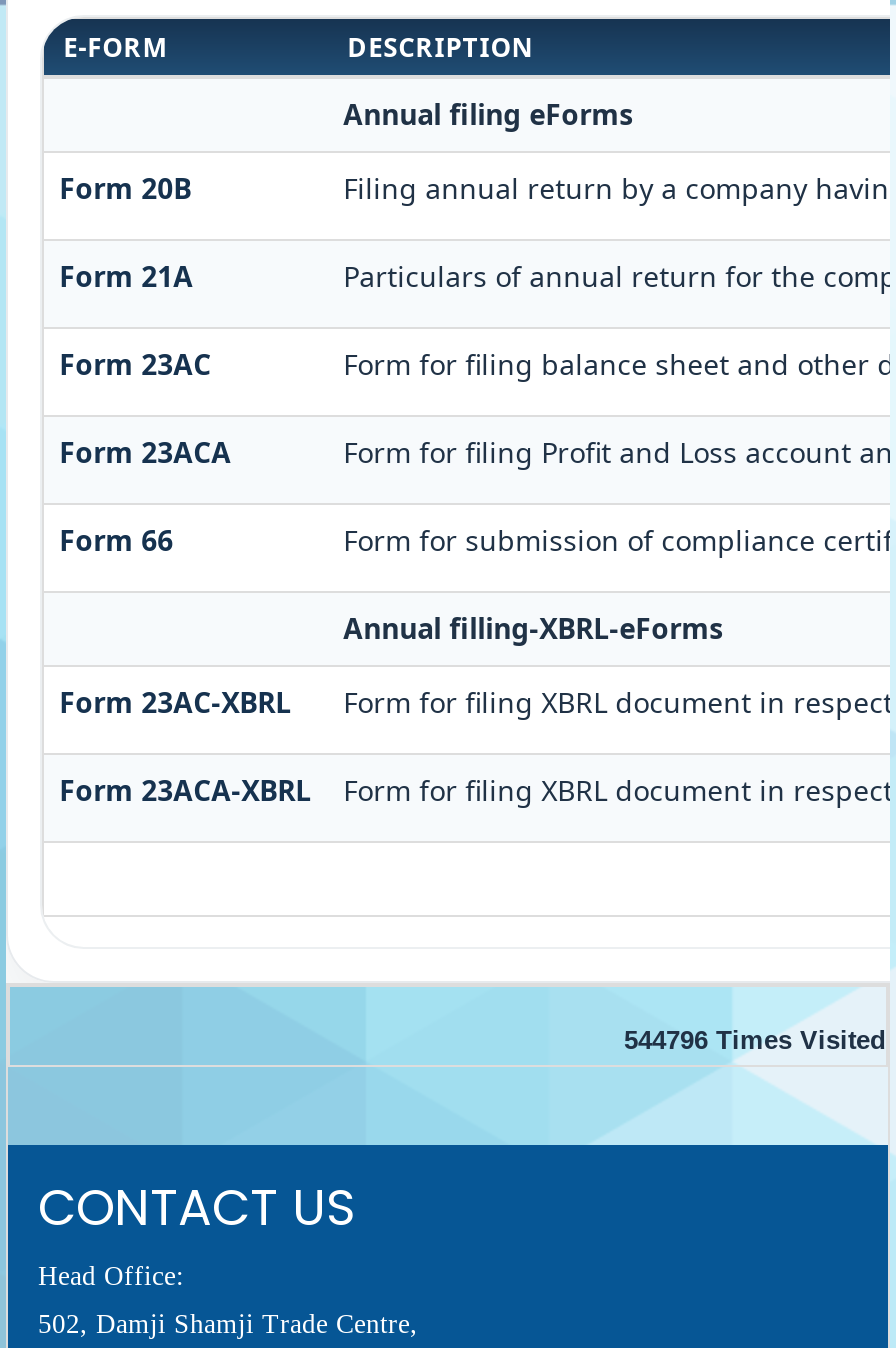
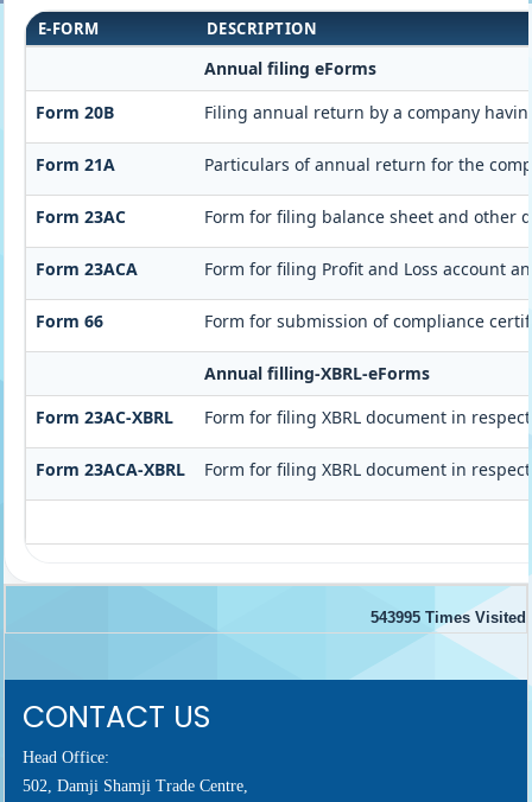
- 544796 Times Visited
+ 543995 Times Visited
